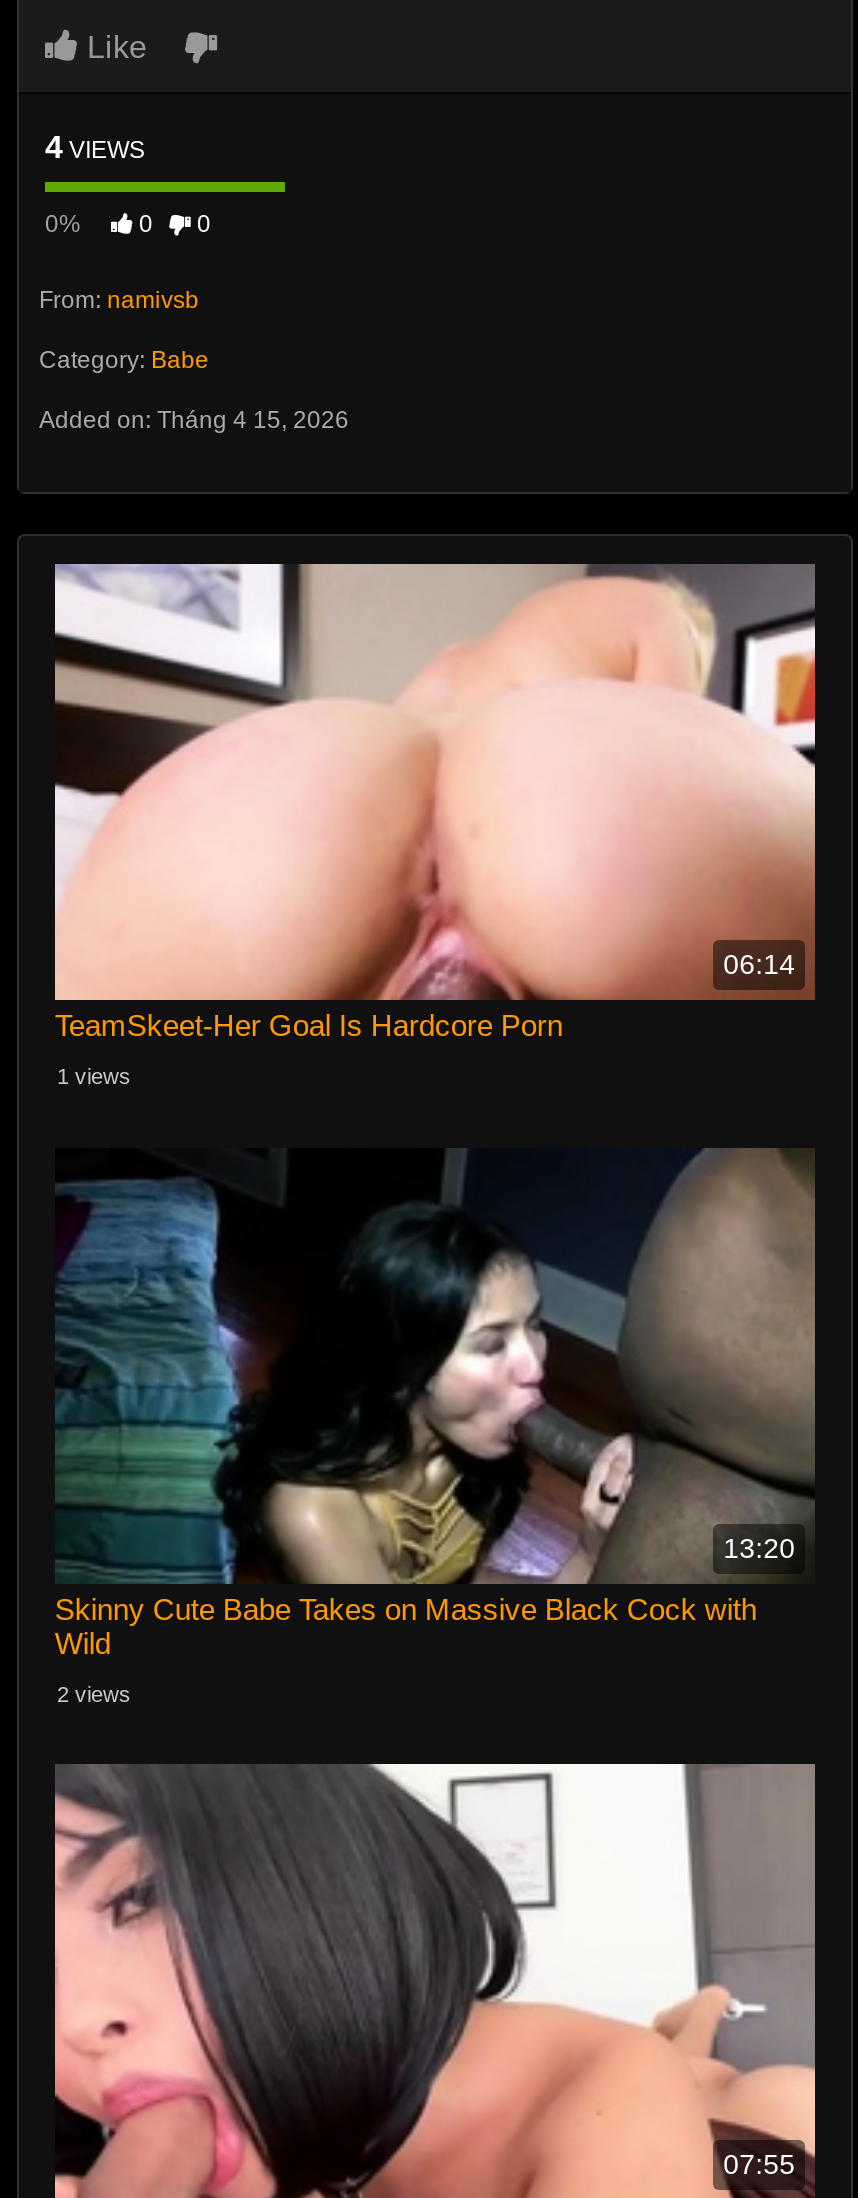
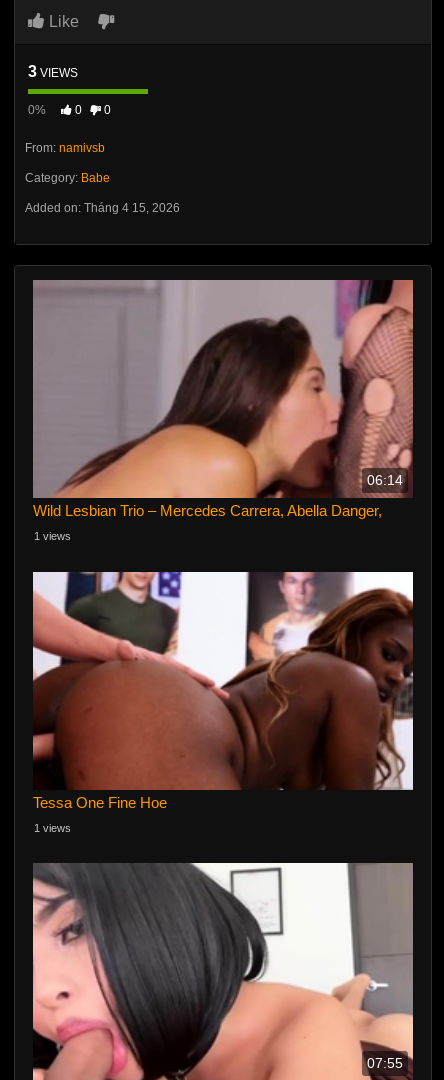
- 4 VIEWS
+ 3 VIEWS

- [image]
- TeamSkeet-Her Goal Is Hardcore Porn
+ [image]
+ Wild Lesbian Trio – Mercedes Carrera, Abella Danger,

- [image]
- 13:20
- Skinny Cute Babe Takes on Massive Black Cock with
- Wild
- 2 views
+ [image]
+ Tessa One Fine Hoe
+ 1 views
